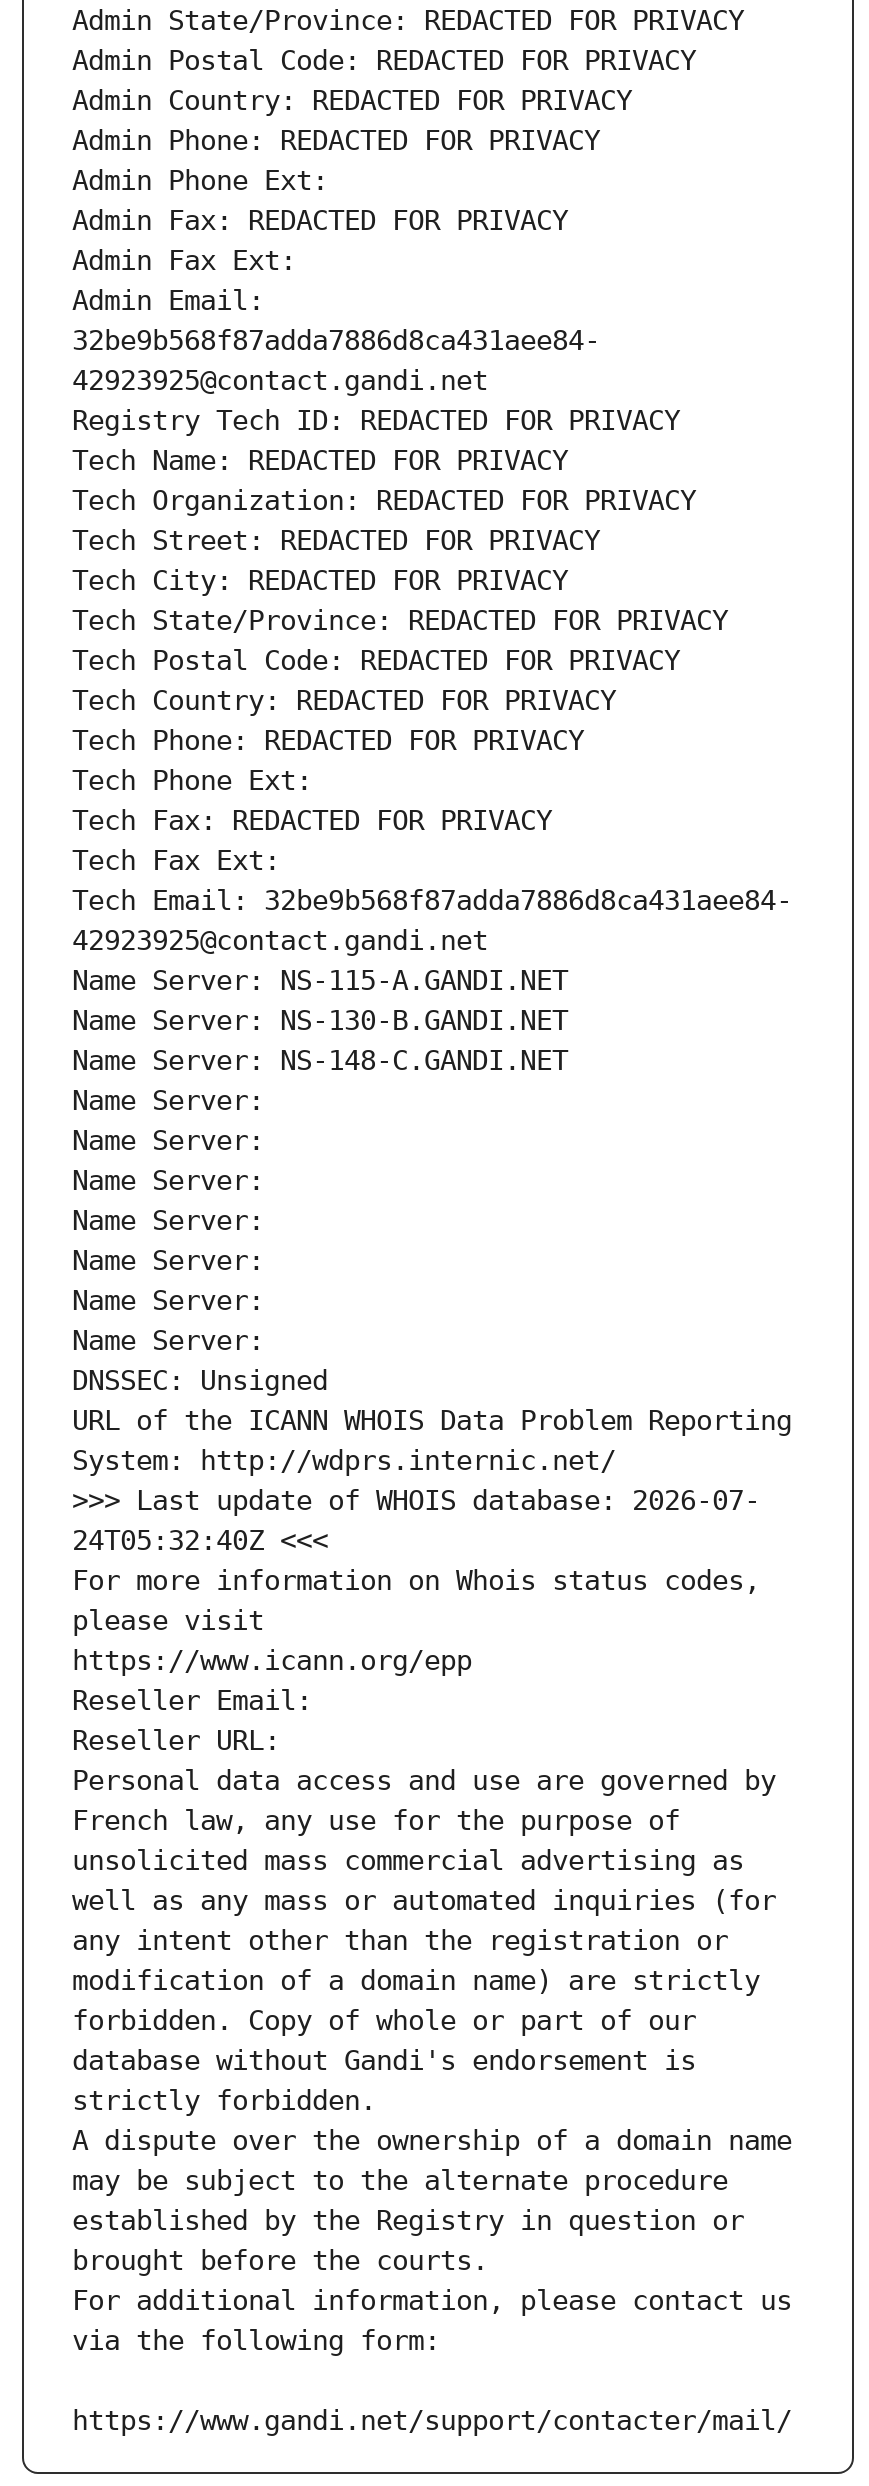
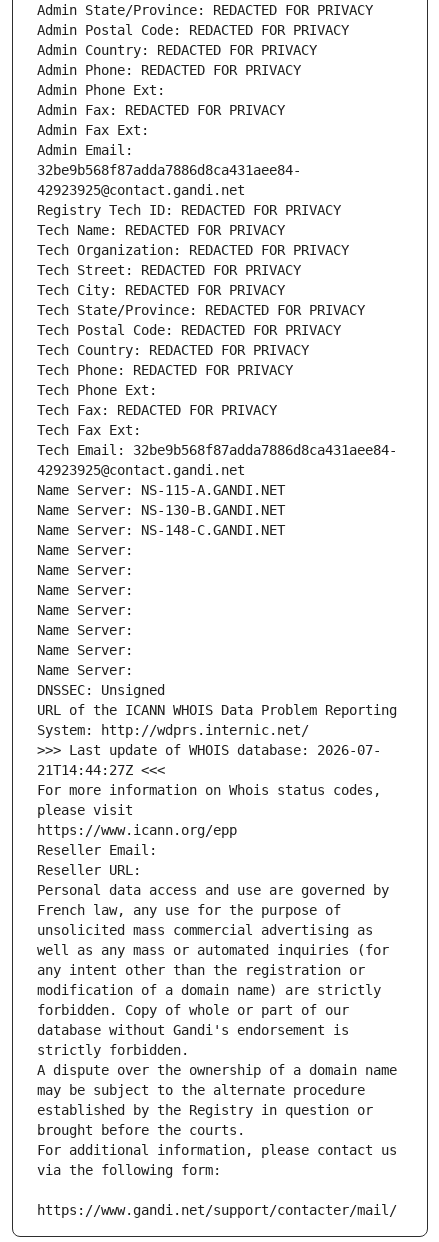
- 24T05:32:40Z <<<
+ 21T14:44:27Z <<<
